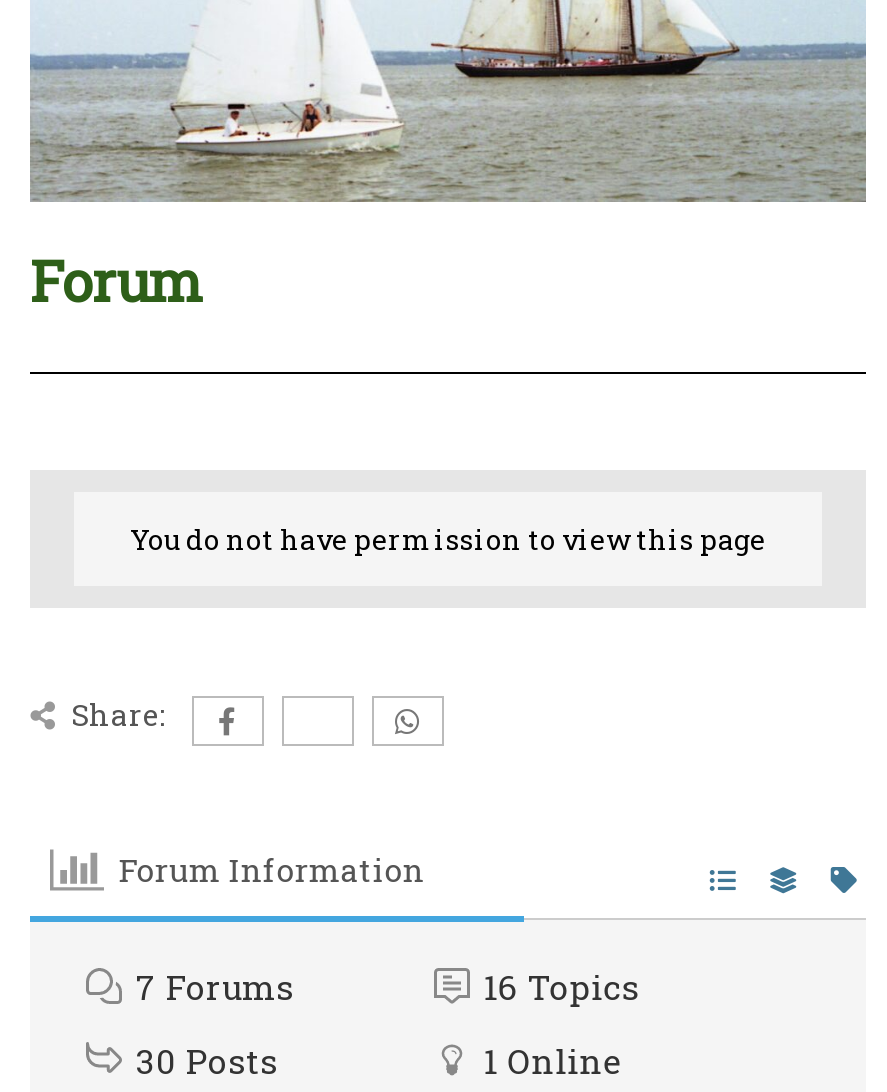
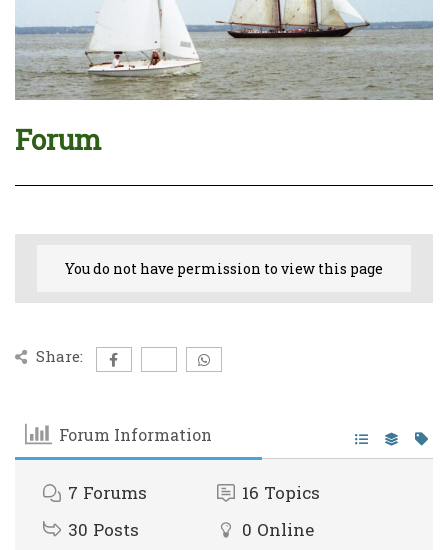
- 1 Online
+ 0 Online
